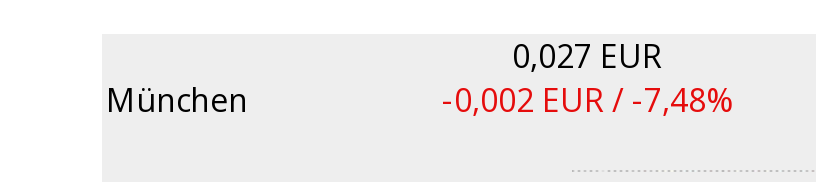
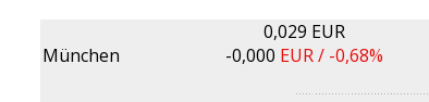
- 0,027 EUR
+ 0,029 EUR

- -0,002 EUR / -7,48%
+ -0,000 EUR / -0,68%
